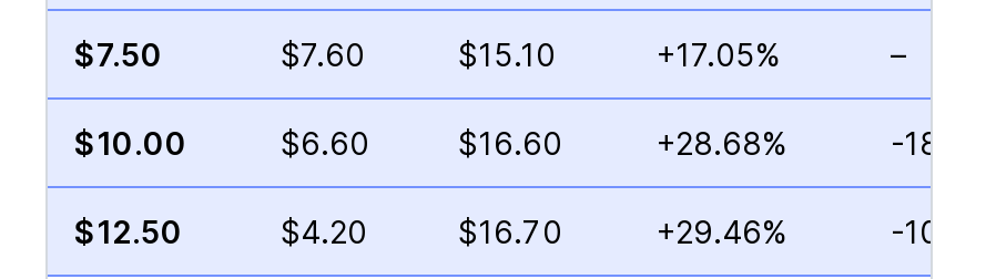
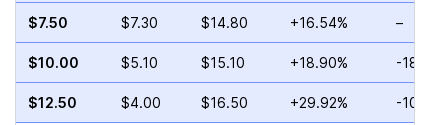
- $7.60
+ $7.30

- $15.10
+ $14.80

- +17.05%
+ +16.54%

- $6.60
+ $5.10

- $16.60
+ $15.10

- +28.68%
+ +18.90%

- $4.20
+ $4.00

- $16.70
+ $16.50

- +29.46%
+ +29.92%
